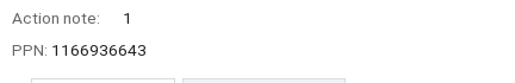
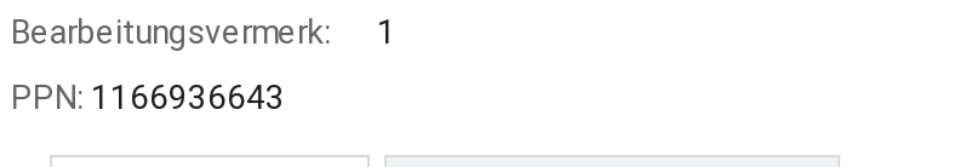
- Action note:
+ Bearbeitungsvermerk:
